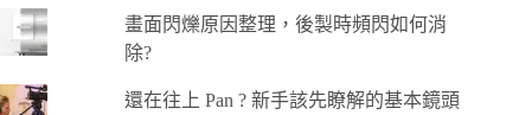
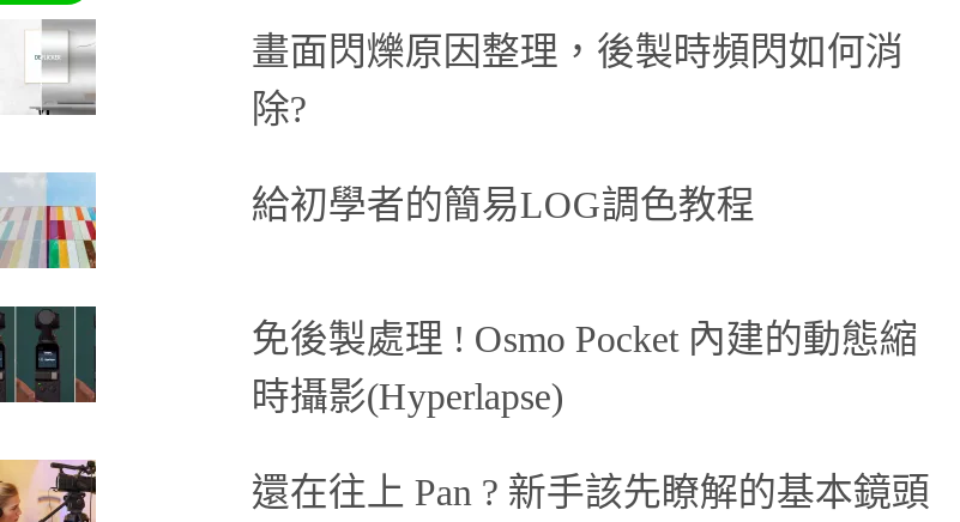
+ [image]

+ [image]

+ 給初學者的簡易LOG調色教程
+ 免後製處理 ! Osmo Pocket 內建的動態縮
+ 時攝影(Hyperlapse)
